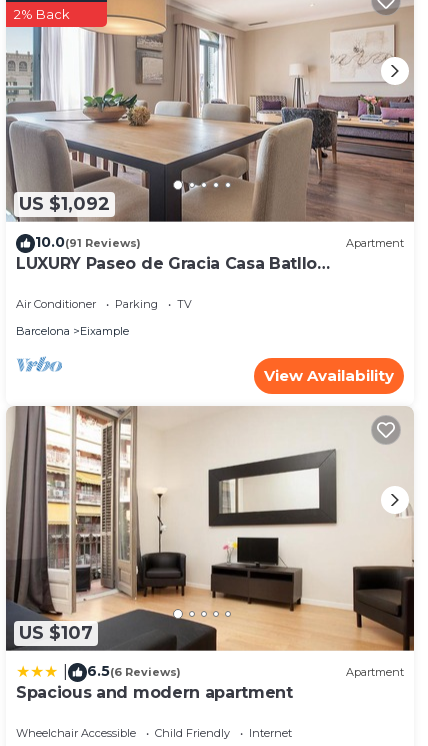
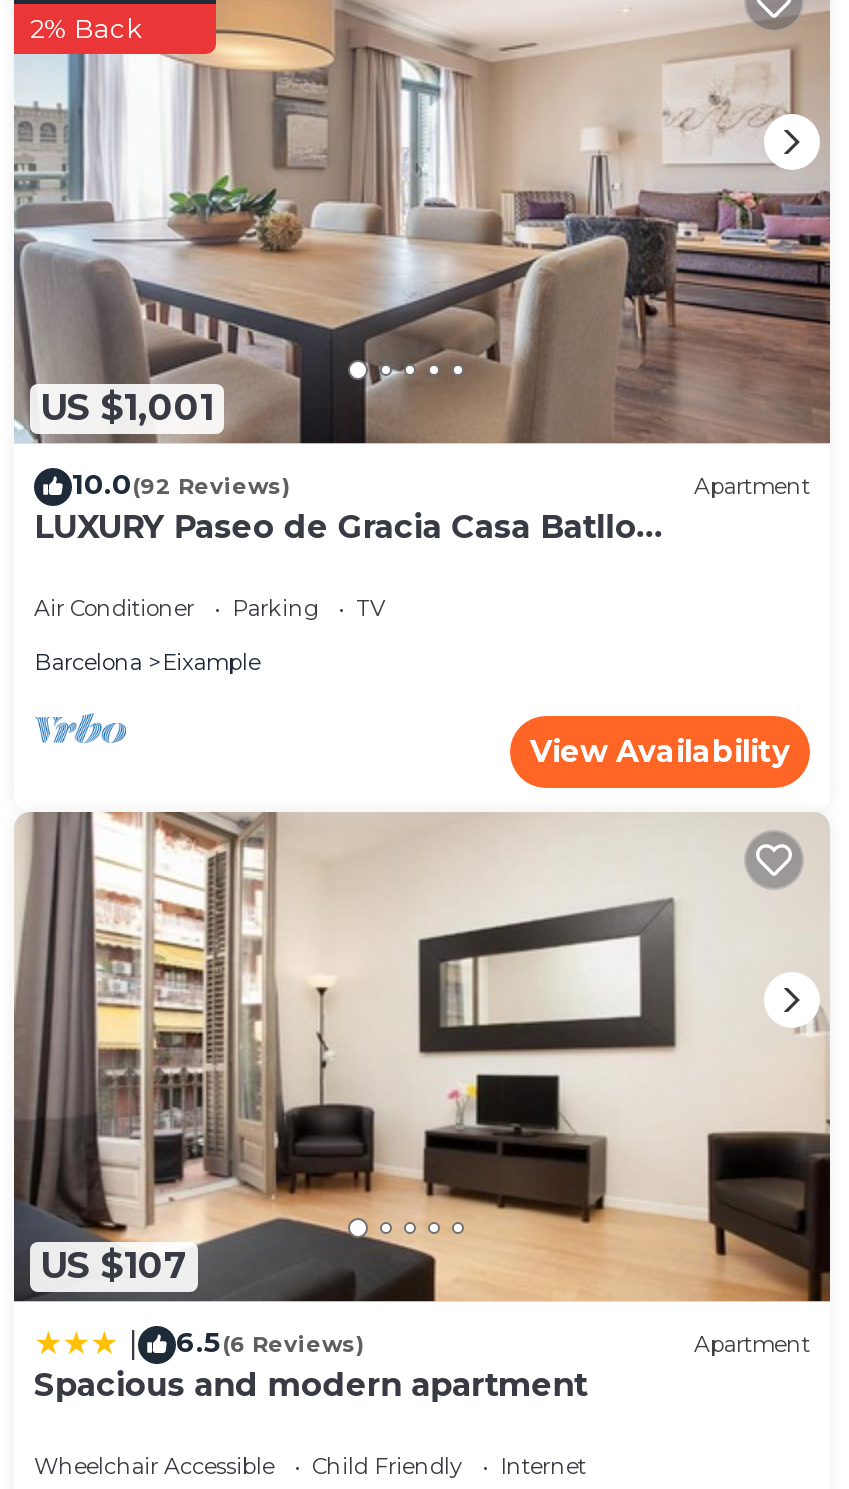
- US $1,092
+ US $1,001

- 10.0(91 Reviews)
+ 10.0(92 Reviews)
